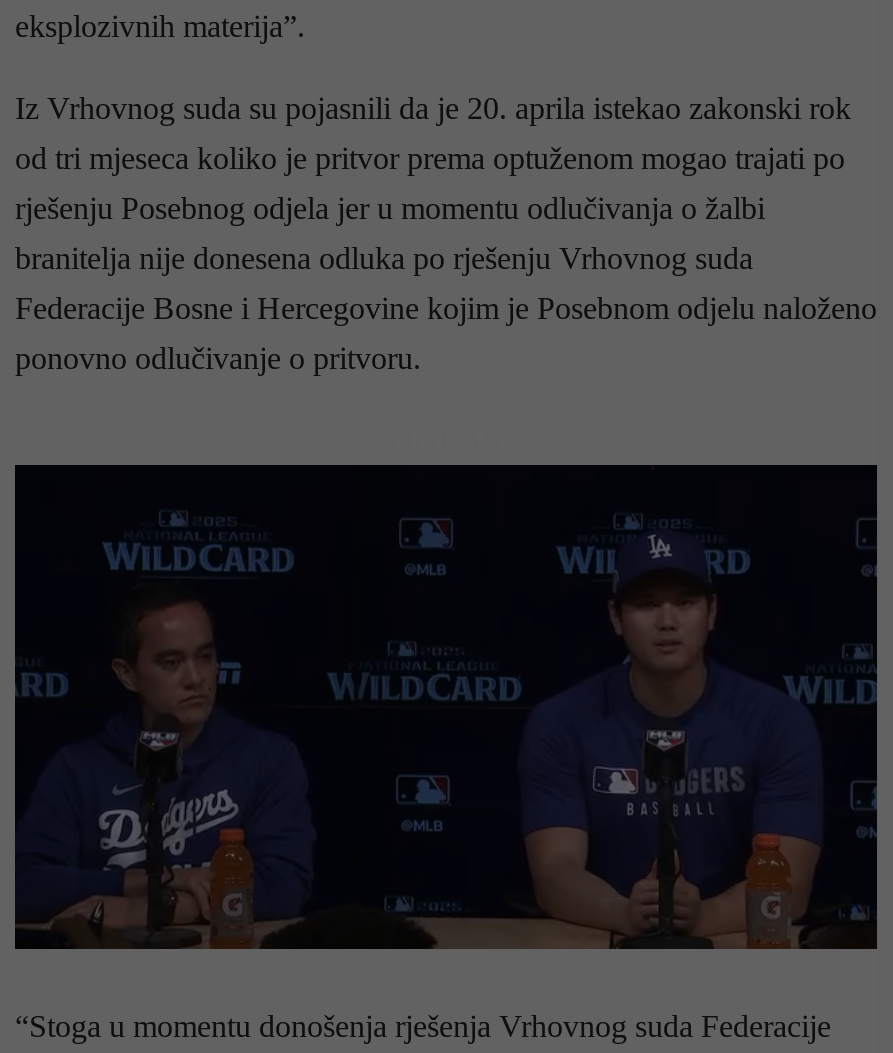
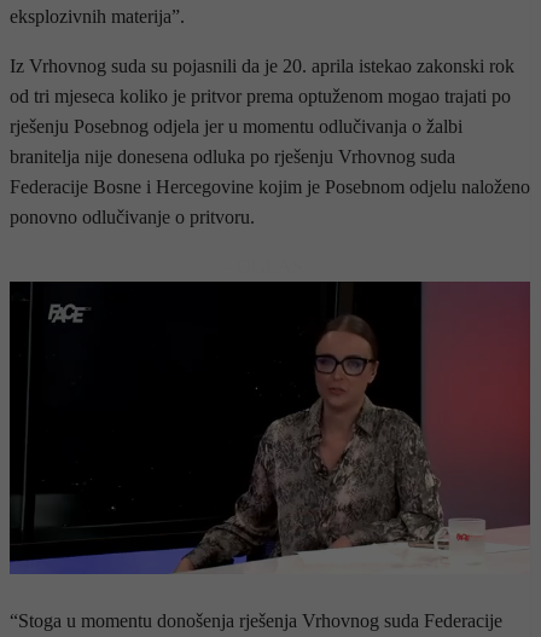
- [image]
+ [image]
